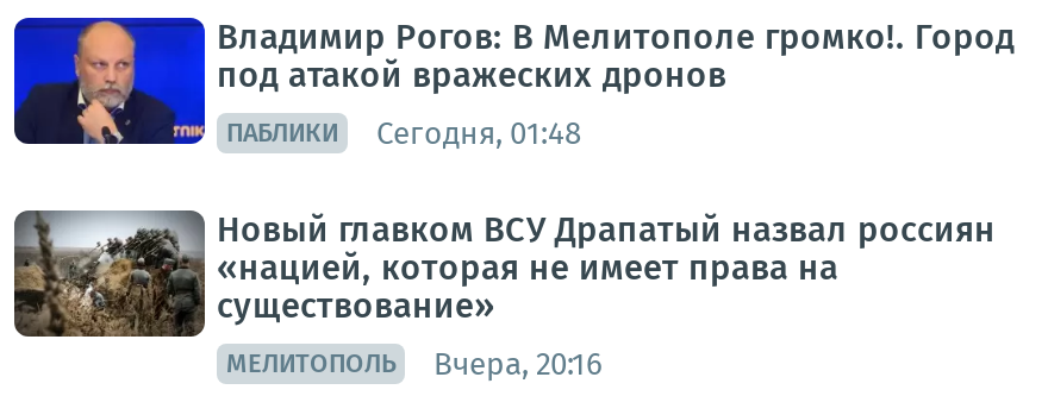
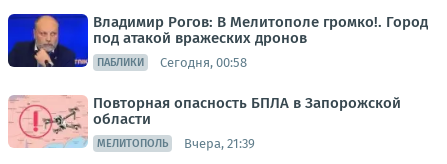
- ПАБЛИКИ Сегодня, 01:48
+ ПАБЛИКИ Сегодня, 00:58

- [image]
- Новый главком ВСУ Драпатый назвал россиян
- «нацией, которая не имеет права на
- существование»
+ [image]
+ Повторная опасность БПЛА в Запорожской
+ области

- МЕЛИТОПОЛЬ Вчера, 20:16
+ МЕЛИТОПОЛЬ Вчера, 21:39
